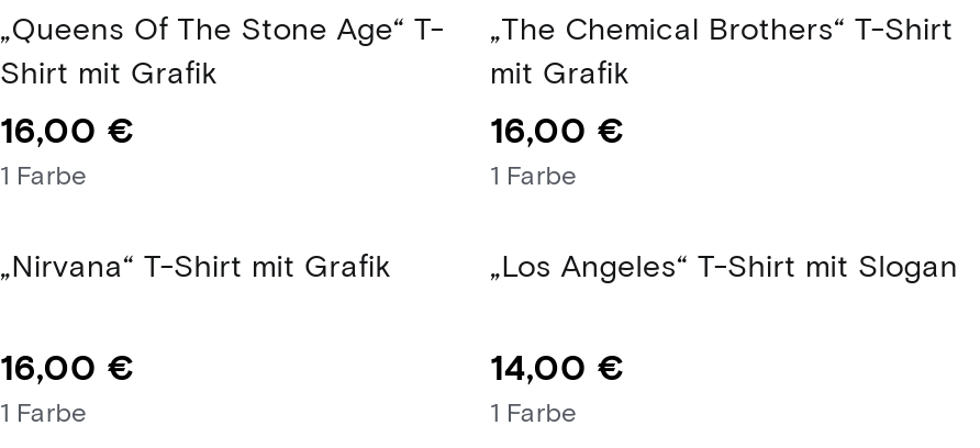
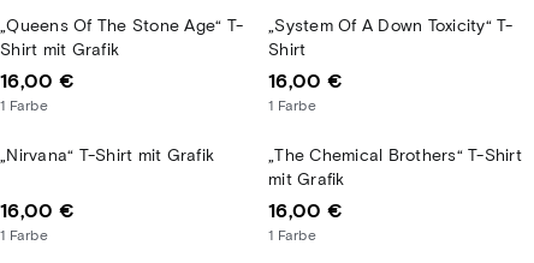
moved down: „The Chemical Brothers“ T-Shirt | mit Grafik

+ „System Of A Down Toxicity“ T-
+ Shirt

- „Los Angeles“ T-Shirt mit Slogan
- 14,00 €
+ 16,00 €
